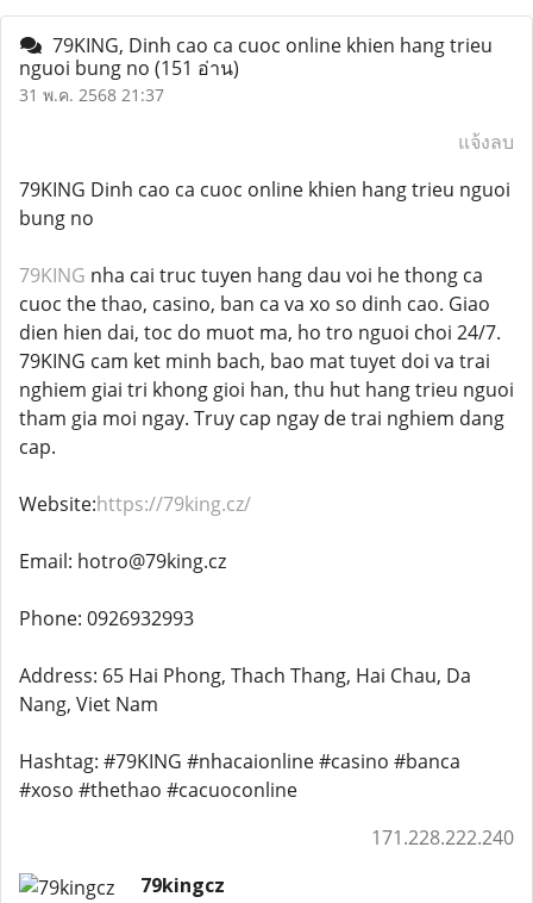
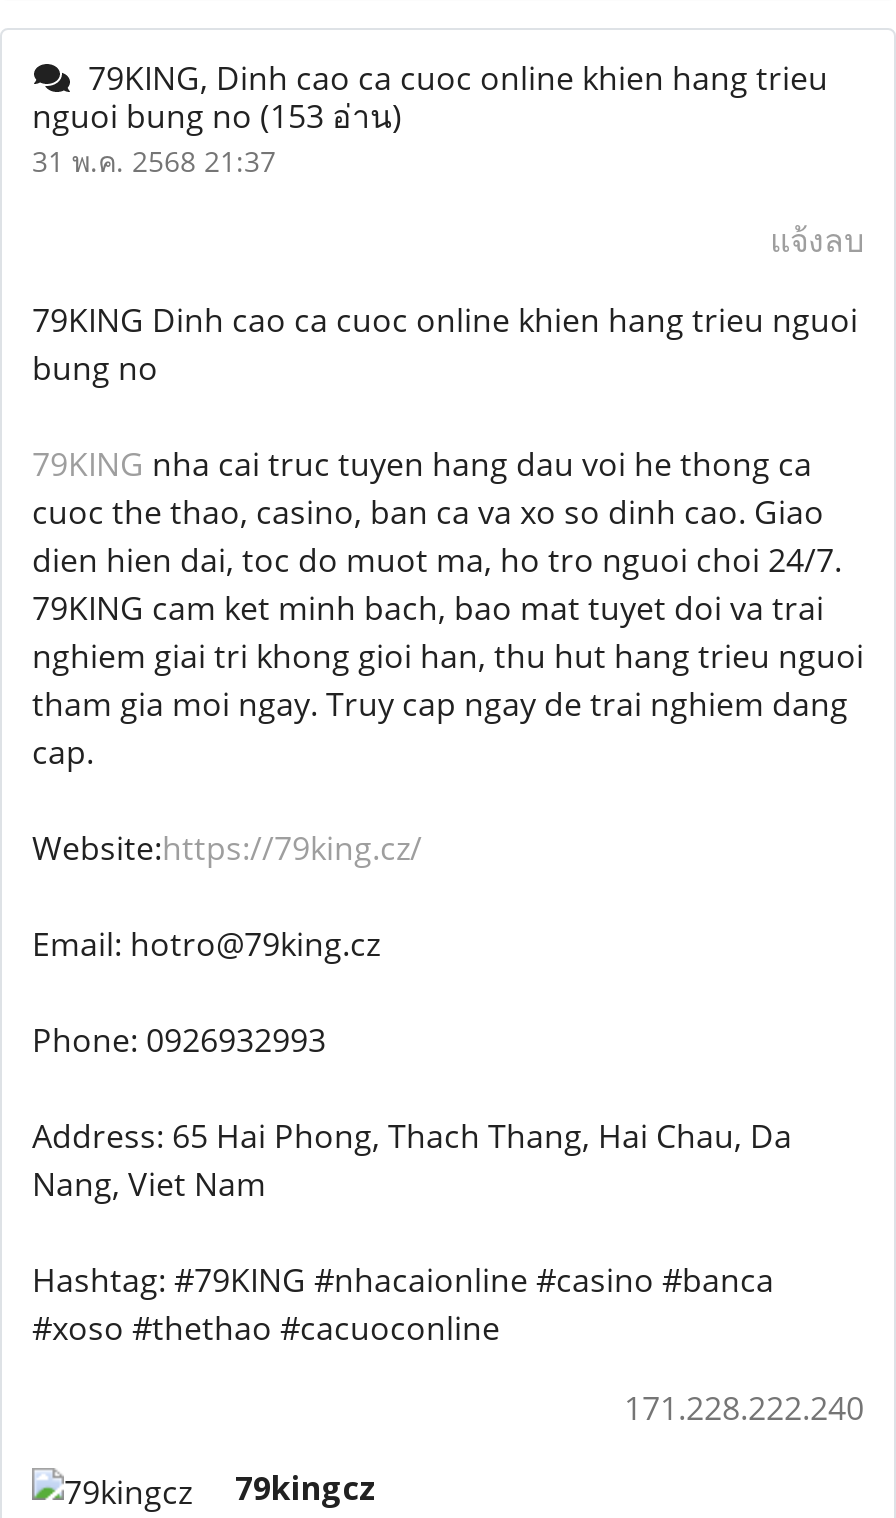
- nguoi bung no (151 อ่าน)
+ nguoi bung no (153 อ่าน)
